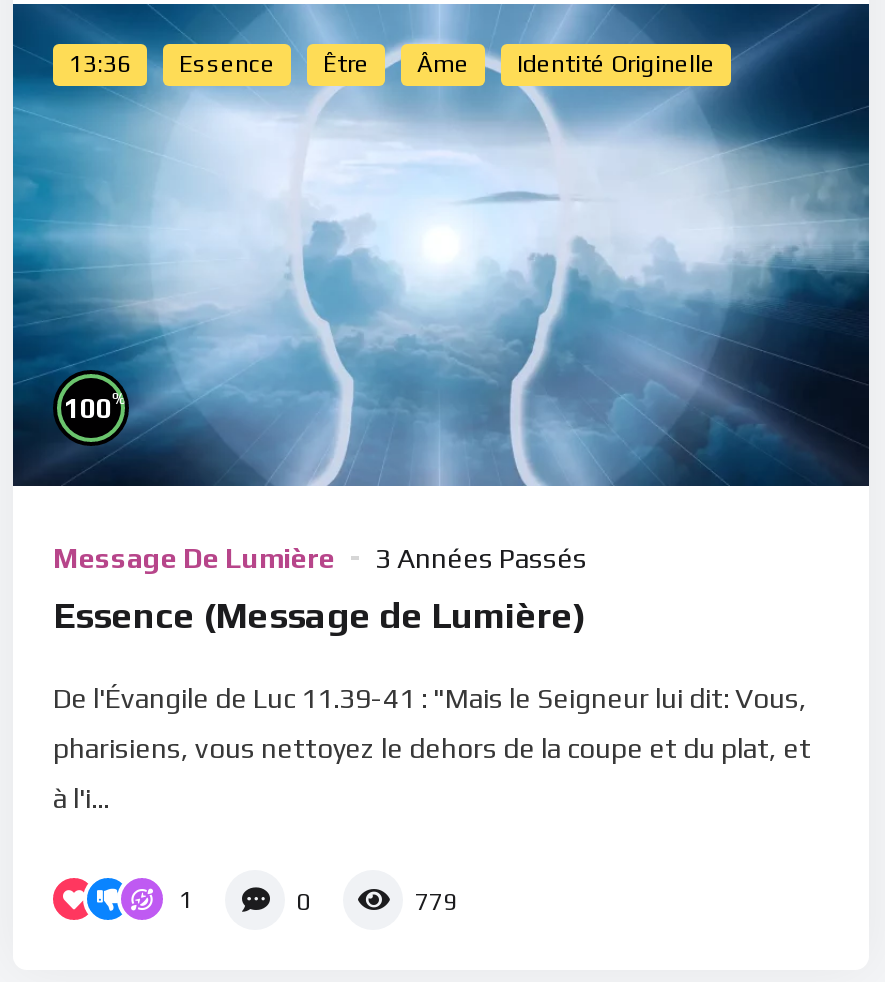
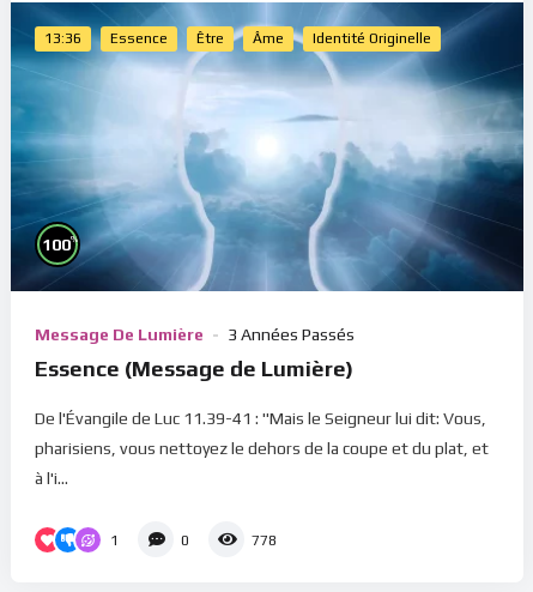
- 779
+ 778
